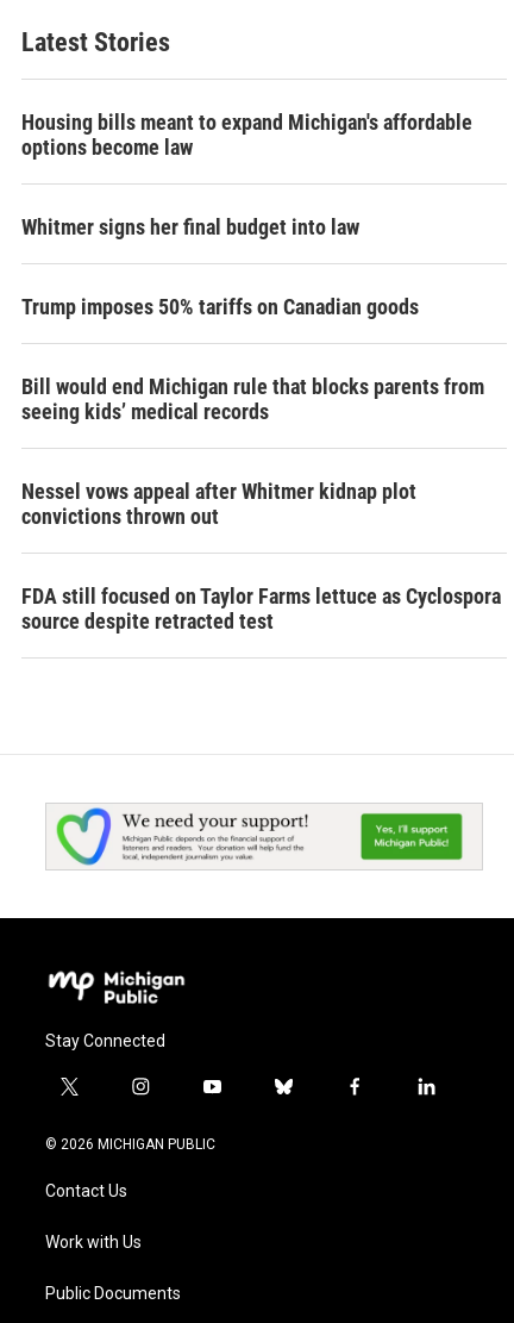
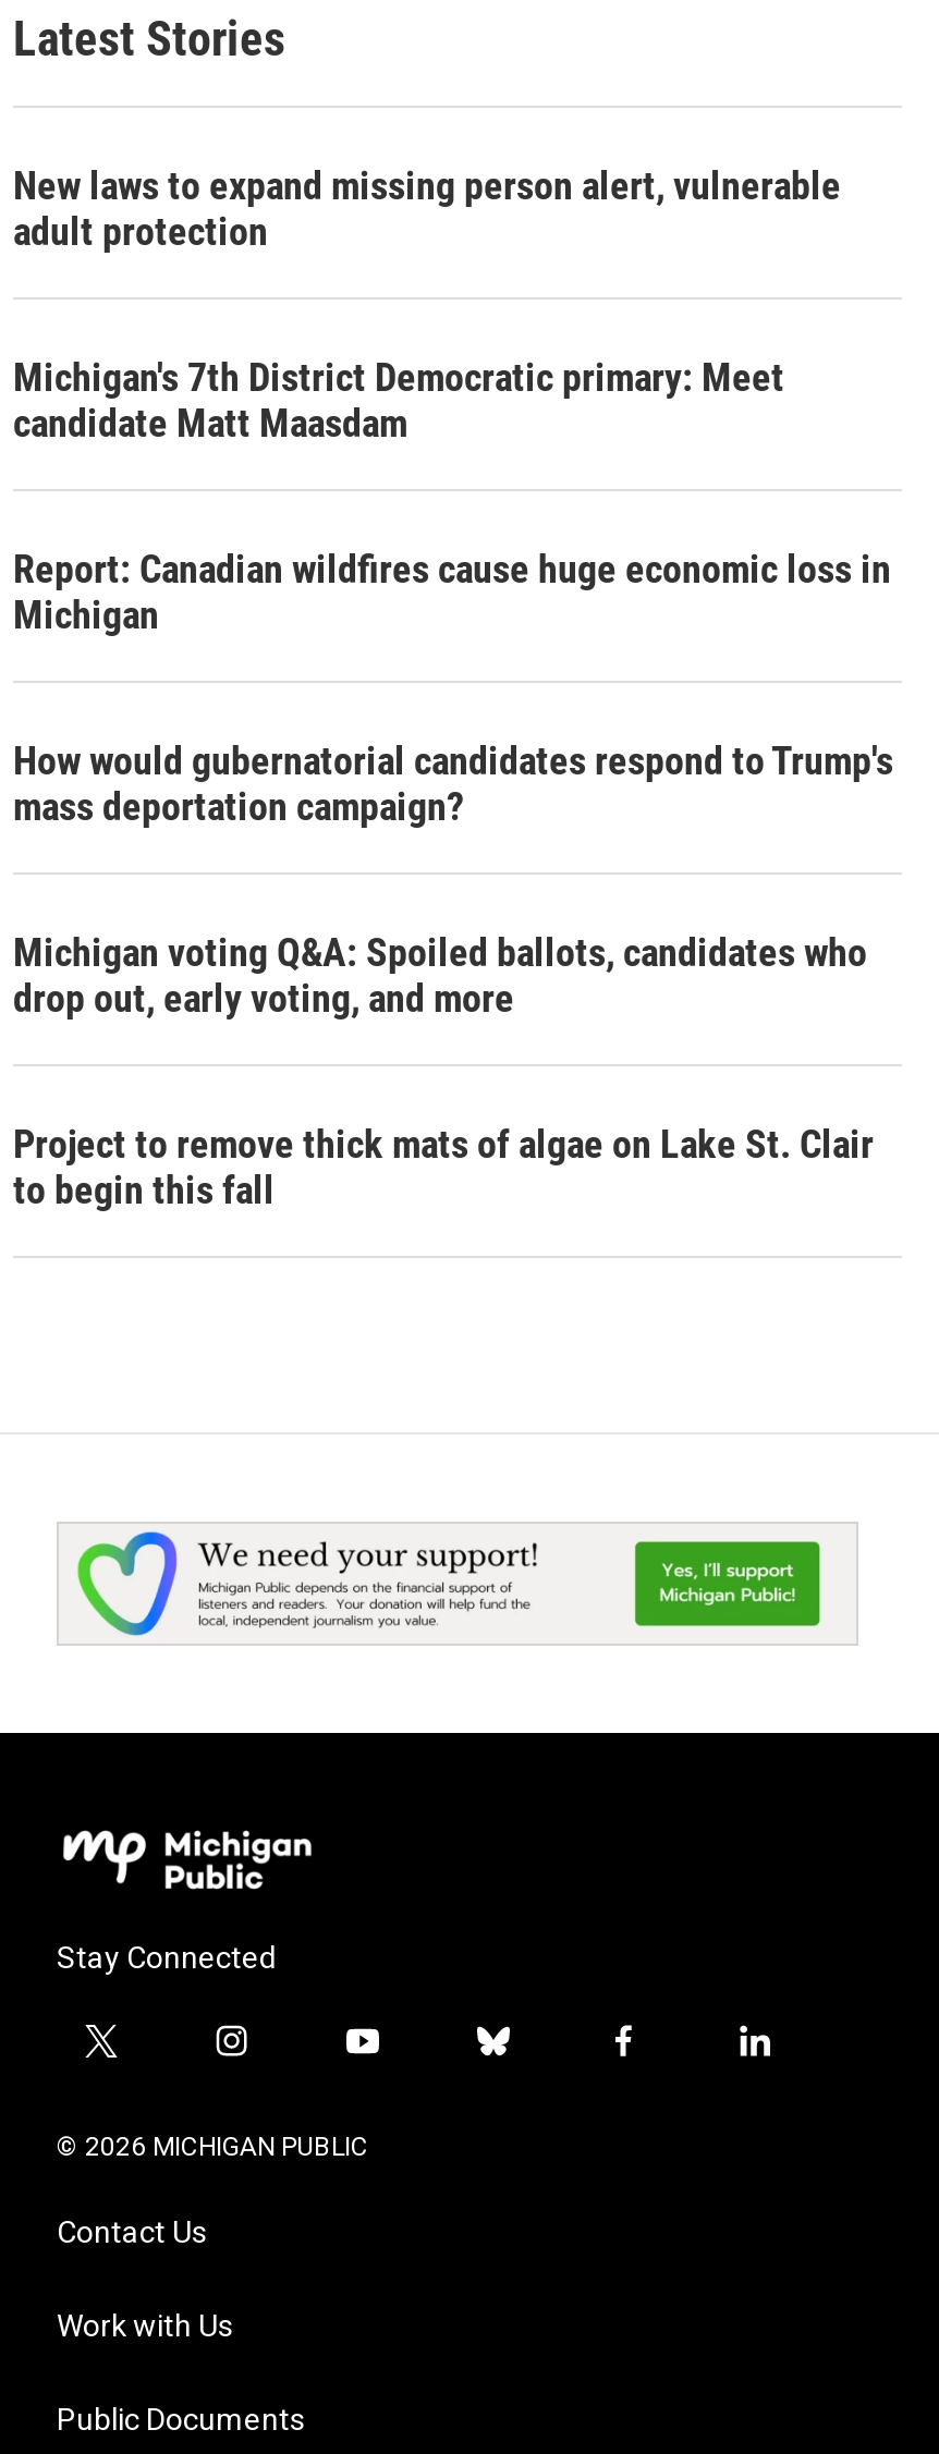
- Housing bills meant to expand Michigan's affordable
- options become law
+ New laws to expand missing person alert, vulnerable
+ adult protection

- Whitmer signs her final budget into law
+ Michigan's 7th District Democratic primary: Meet
+ candidate Matt Maasdam

- Trump imposes 50% tariffs on Canadian goods
+ Report: Canadian wildfires cause huge economic loss in
+ Michigan

- Bill would end Michigan rule that blocks parents from
- seeing kids’ medical records
+ How would gubernatorial candidates respond to Trump's
+ mass deportation campaign?

- Nessel vows appeal after Whitmer kidnap plot
- convictions thrown out
+ Michigan voting Q&A: Spoiled ballots, candidates who
+ drop out, early voting, and more

- FDA still focused on Taylor Farms lettuce as Cyclospora
- source despite retracted test
+ Project to remove thick mats of algae on Lake St. Clair
+ to begin this fall
